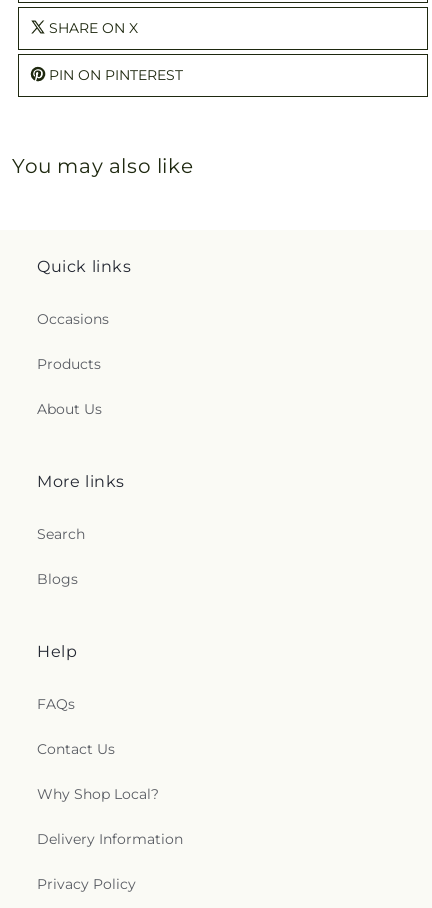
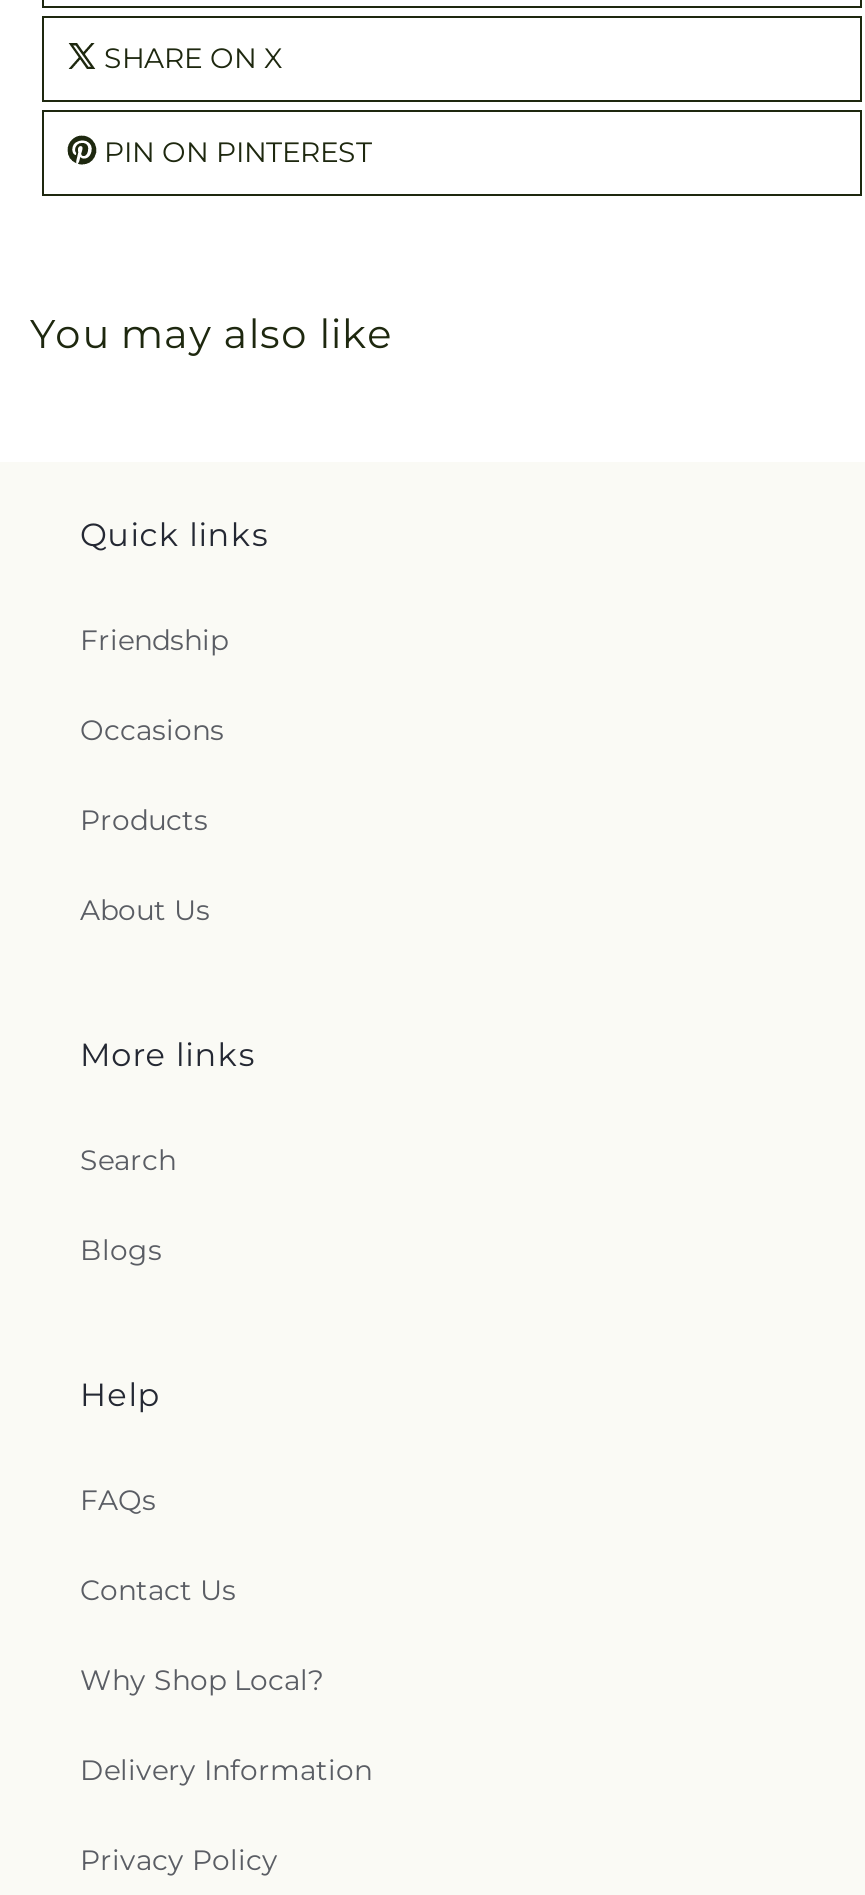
+ Friendship
